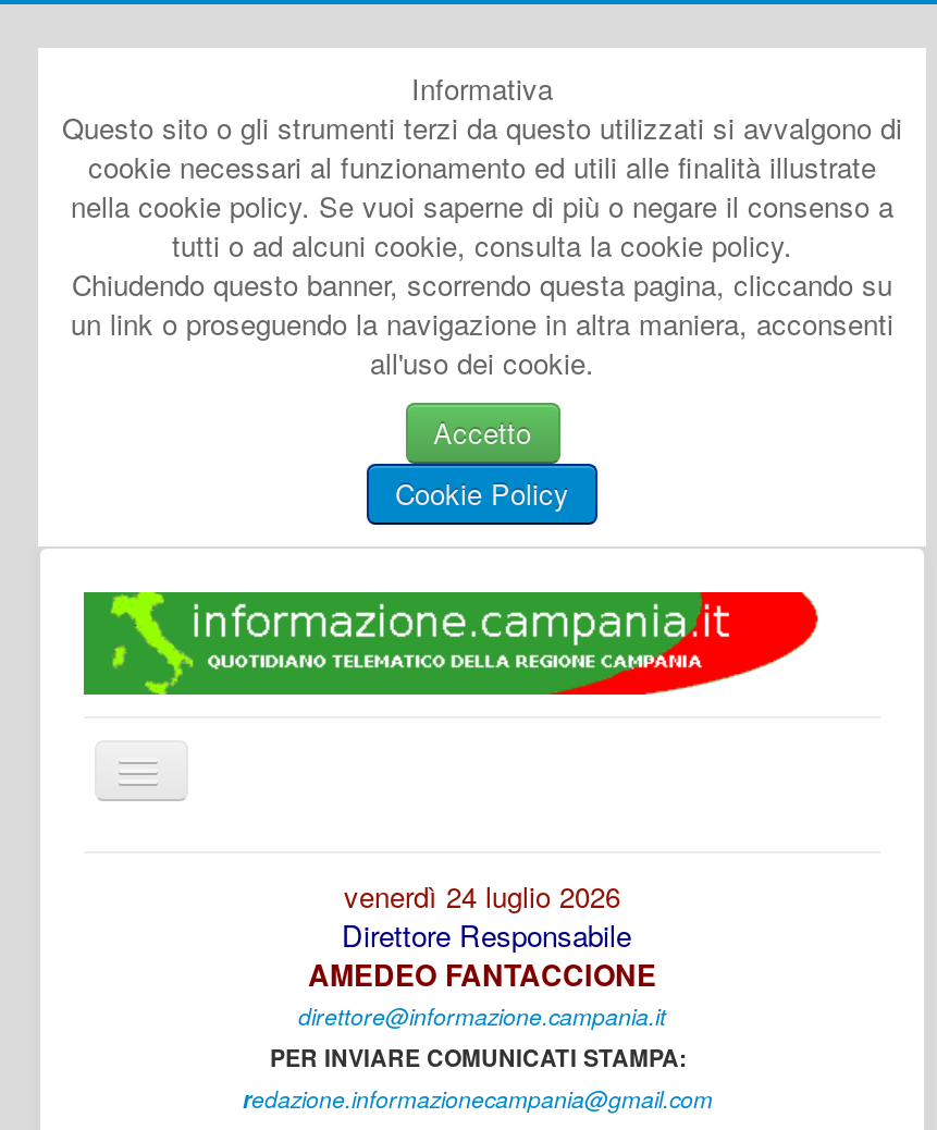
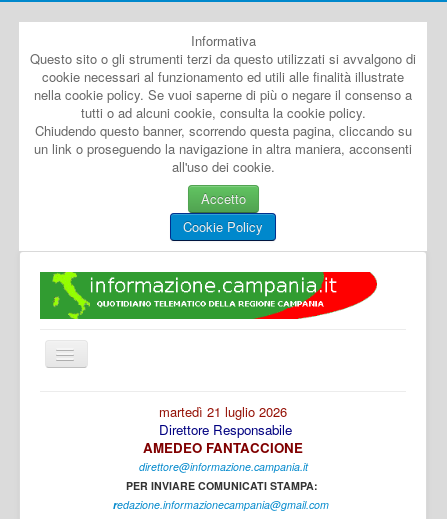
- venerdì 24 luglio 2026
+ martedì 21 luglio 2026
